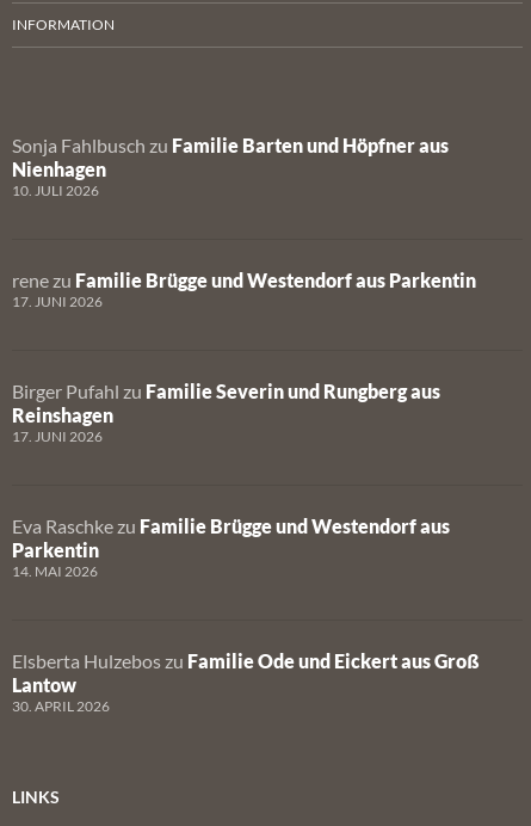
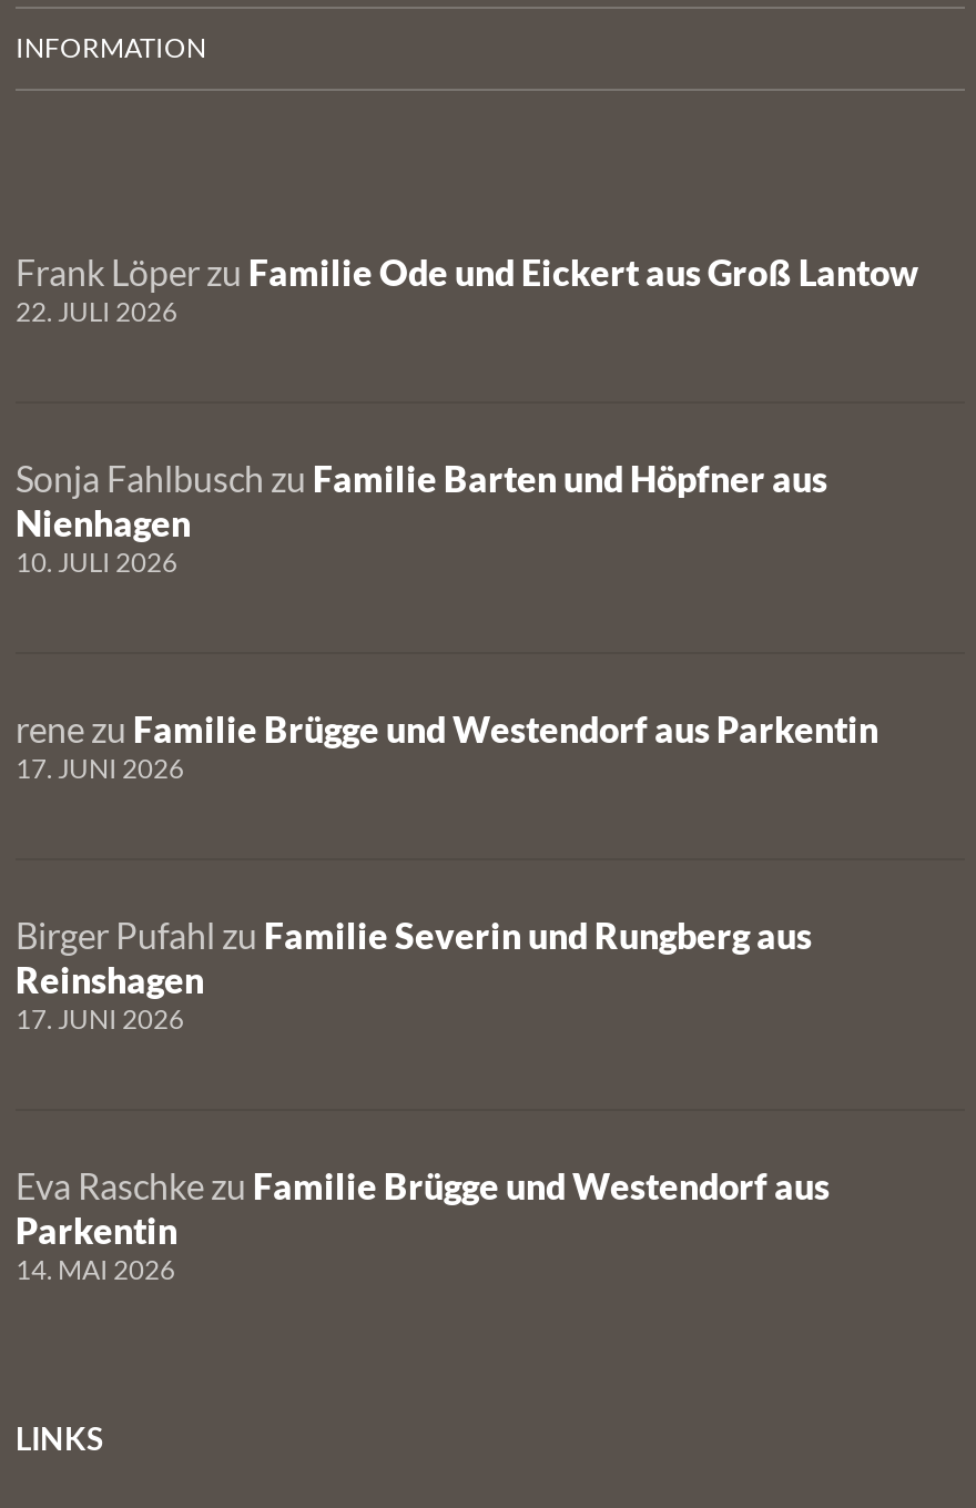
+ Frank Löper zu Familie Ode und Eickert aus Groß Lantow
+ 22. JULI 2026

moved down: Sonja Fahlbusch zu Familie Barten und Höpfner aus | Nienhagen | 10. JULI 2026 | ... | Parkentin | 14. MAI 2026

- Elsberta Hulzebos zu Familie Ode und Eickert aus Groß
- Lantow
- 30. APRIL 2026
